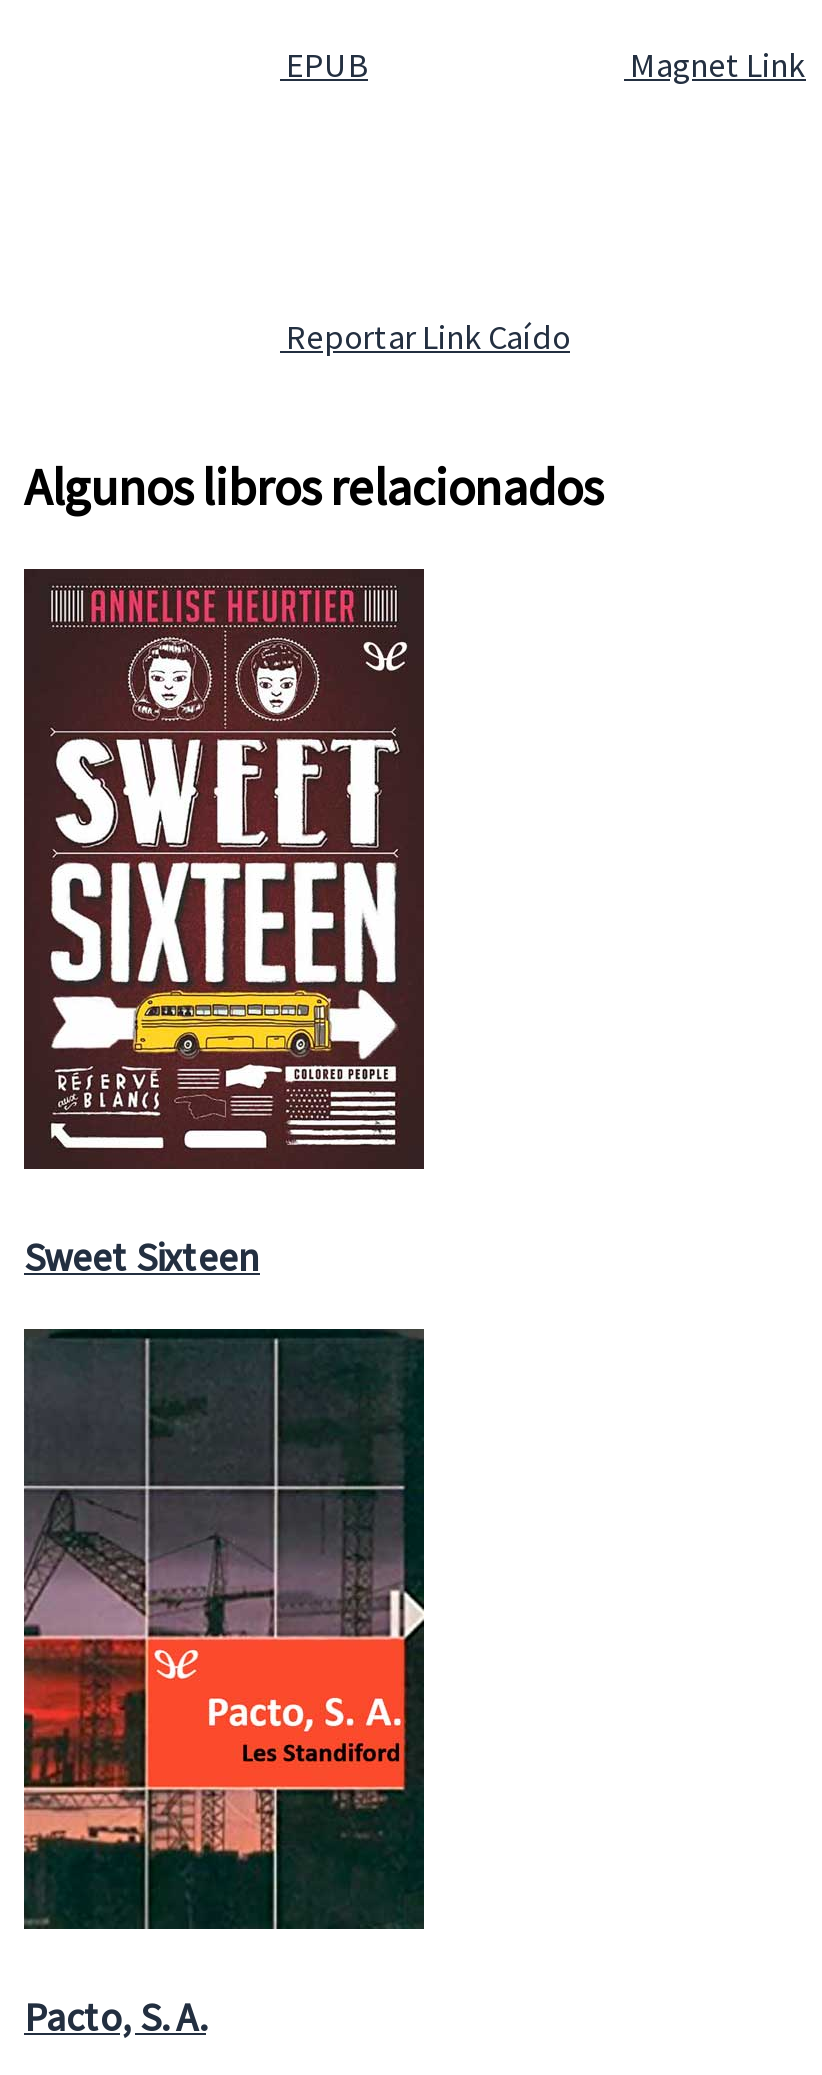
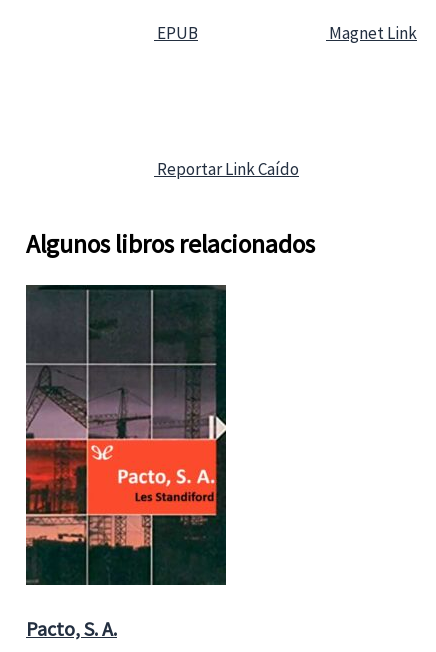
- [image]
- Sweet Sixteen
